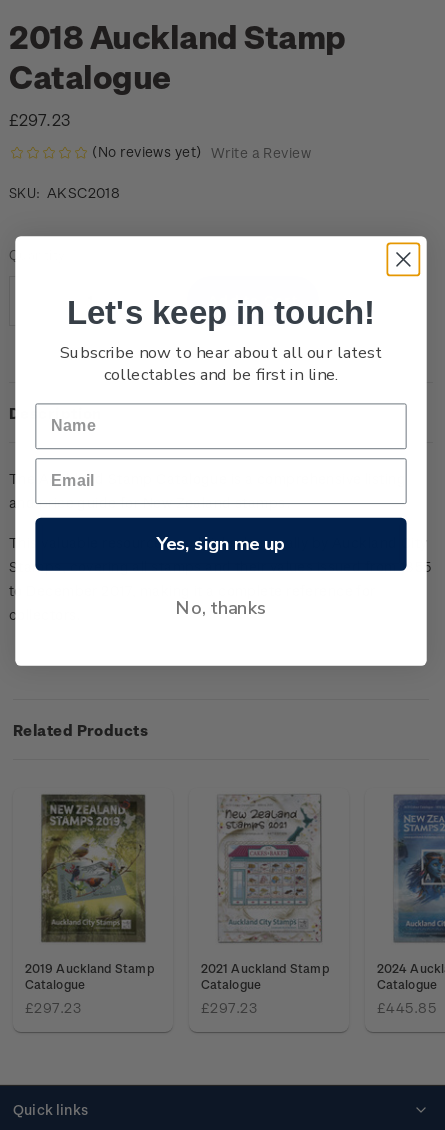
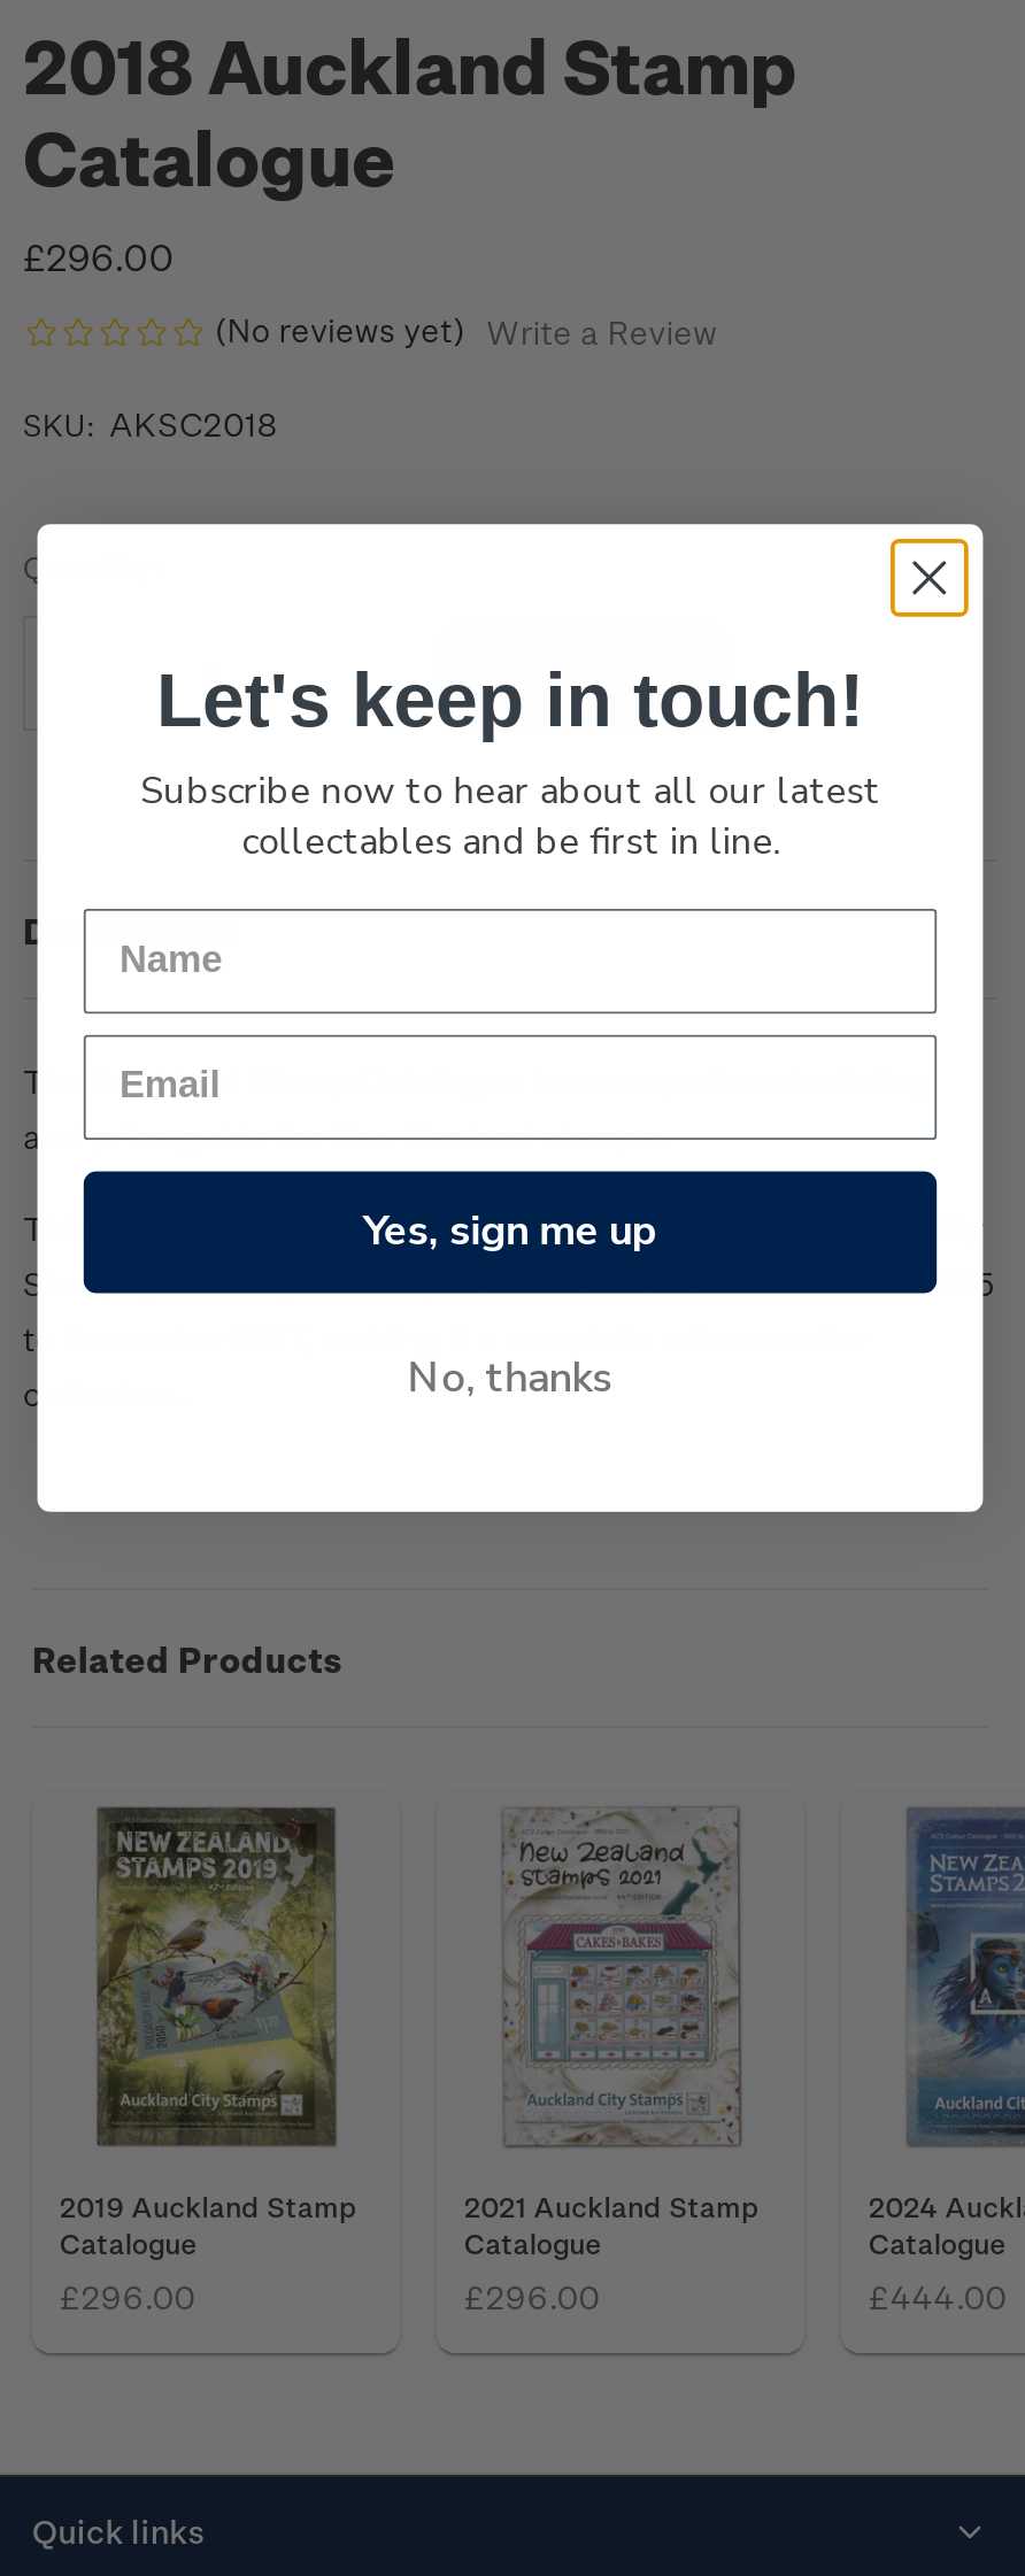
- £297.23
+ £296.00

- £297.23
+ £296.00

- £297.23
+ £296.00

- £445.85
+ £444.00
